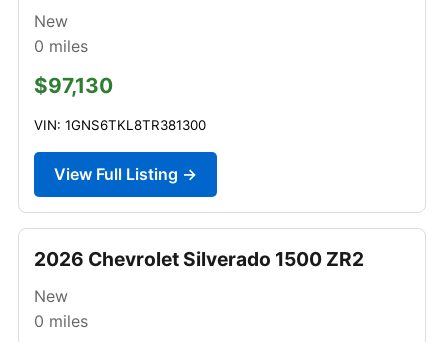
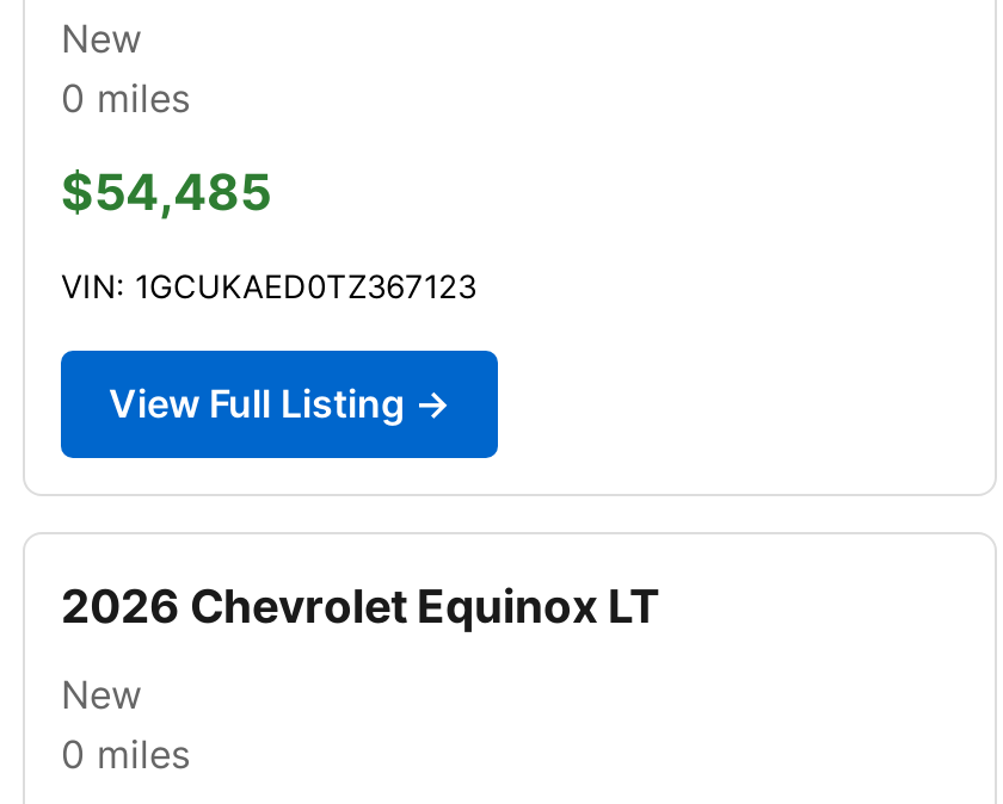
- $97,130
+ $54,485

- VIN: 1GNS6TKL8TR381300
+ VIN: 1GCUKAED0TZ367123

- 2026 Chevrolet Silverado 1500 ZR2
+ 2026 Chevrolet Equinox LT
